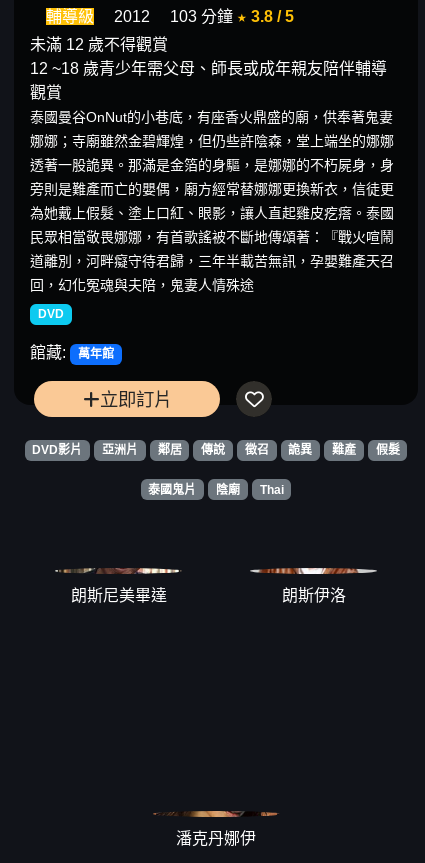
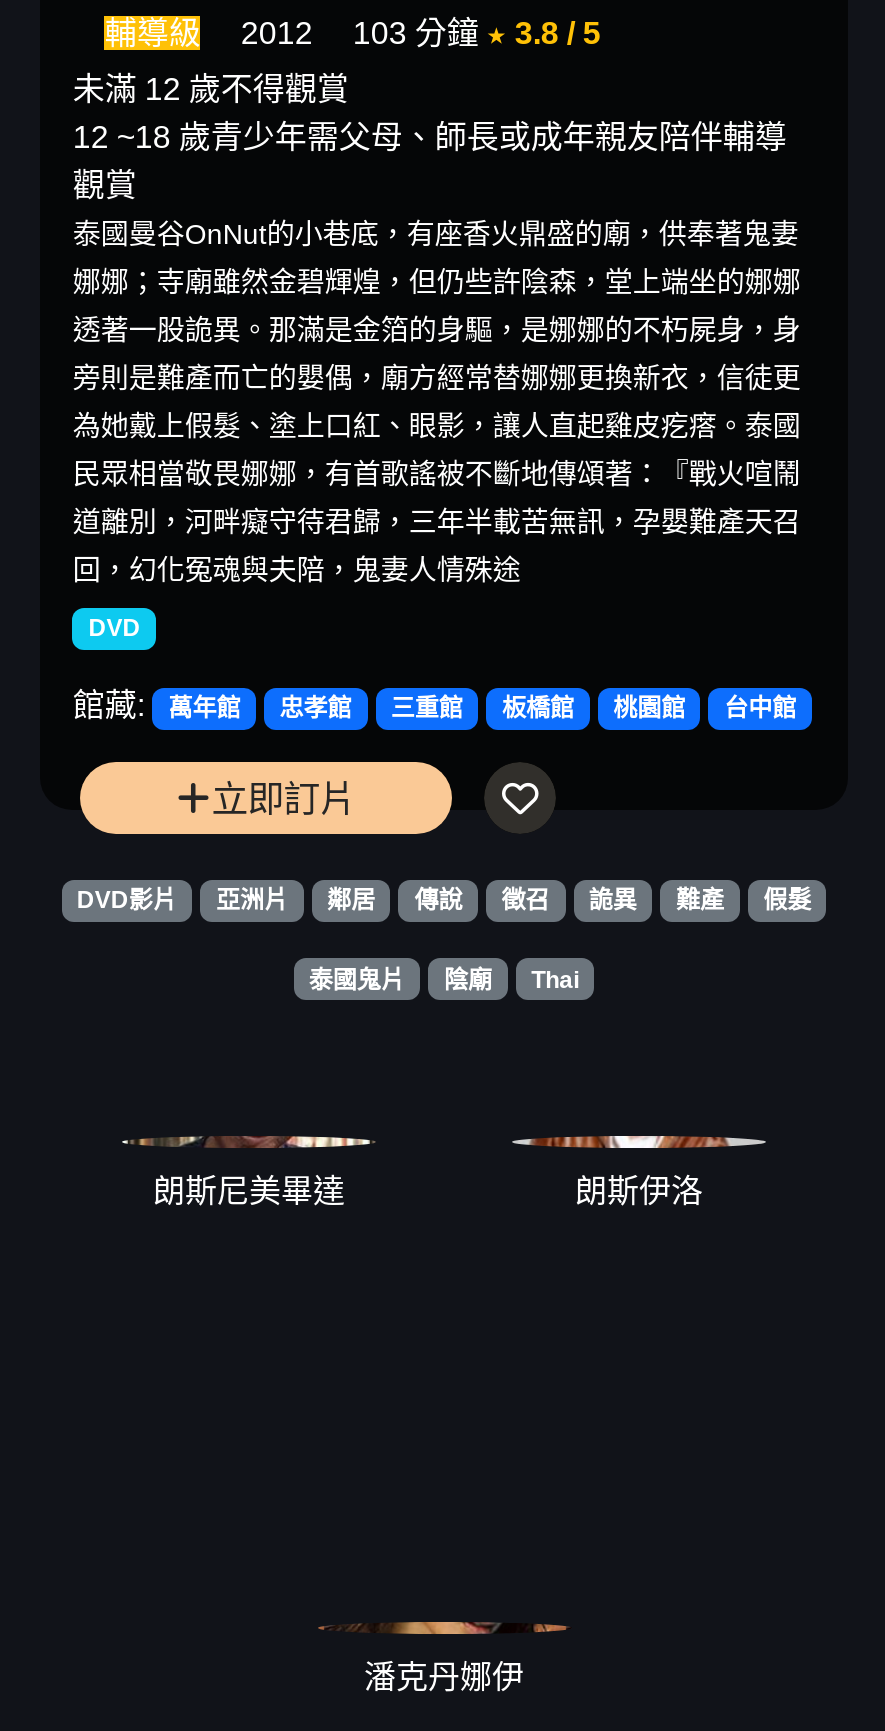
+ 忠孝館
+ 三重館
+ 板橋館
+ 桃園館
+ 台中館
